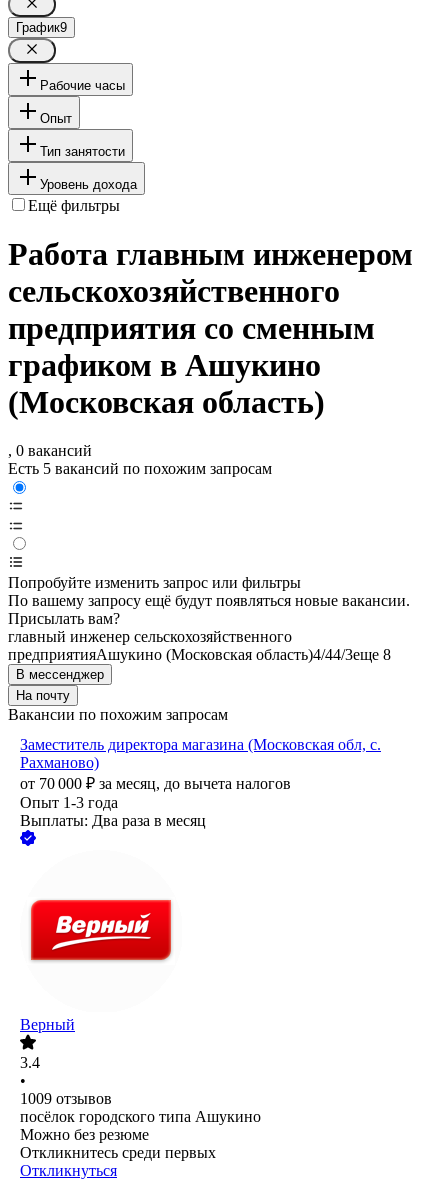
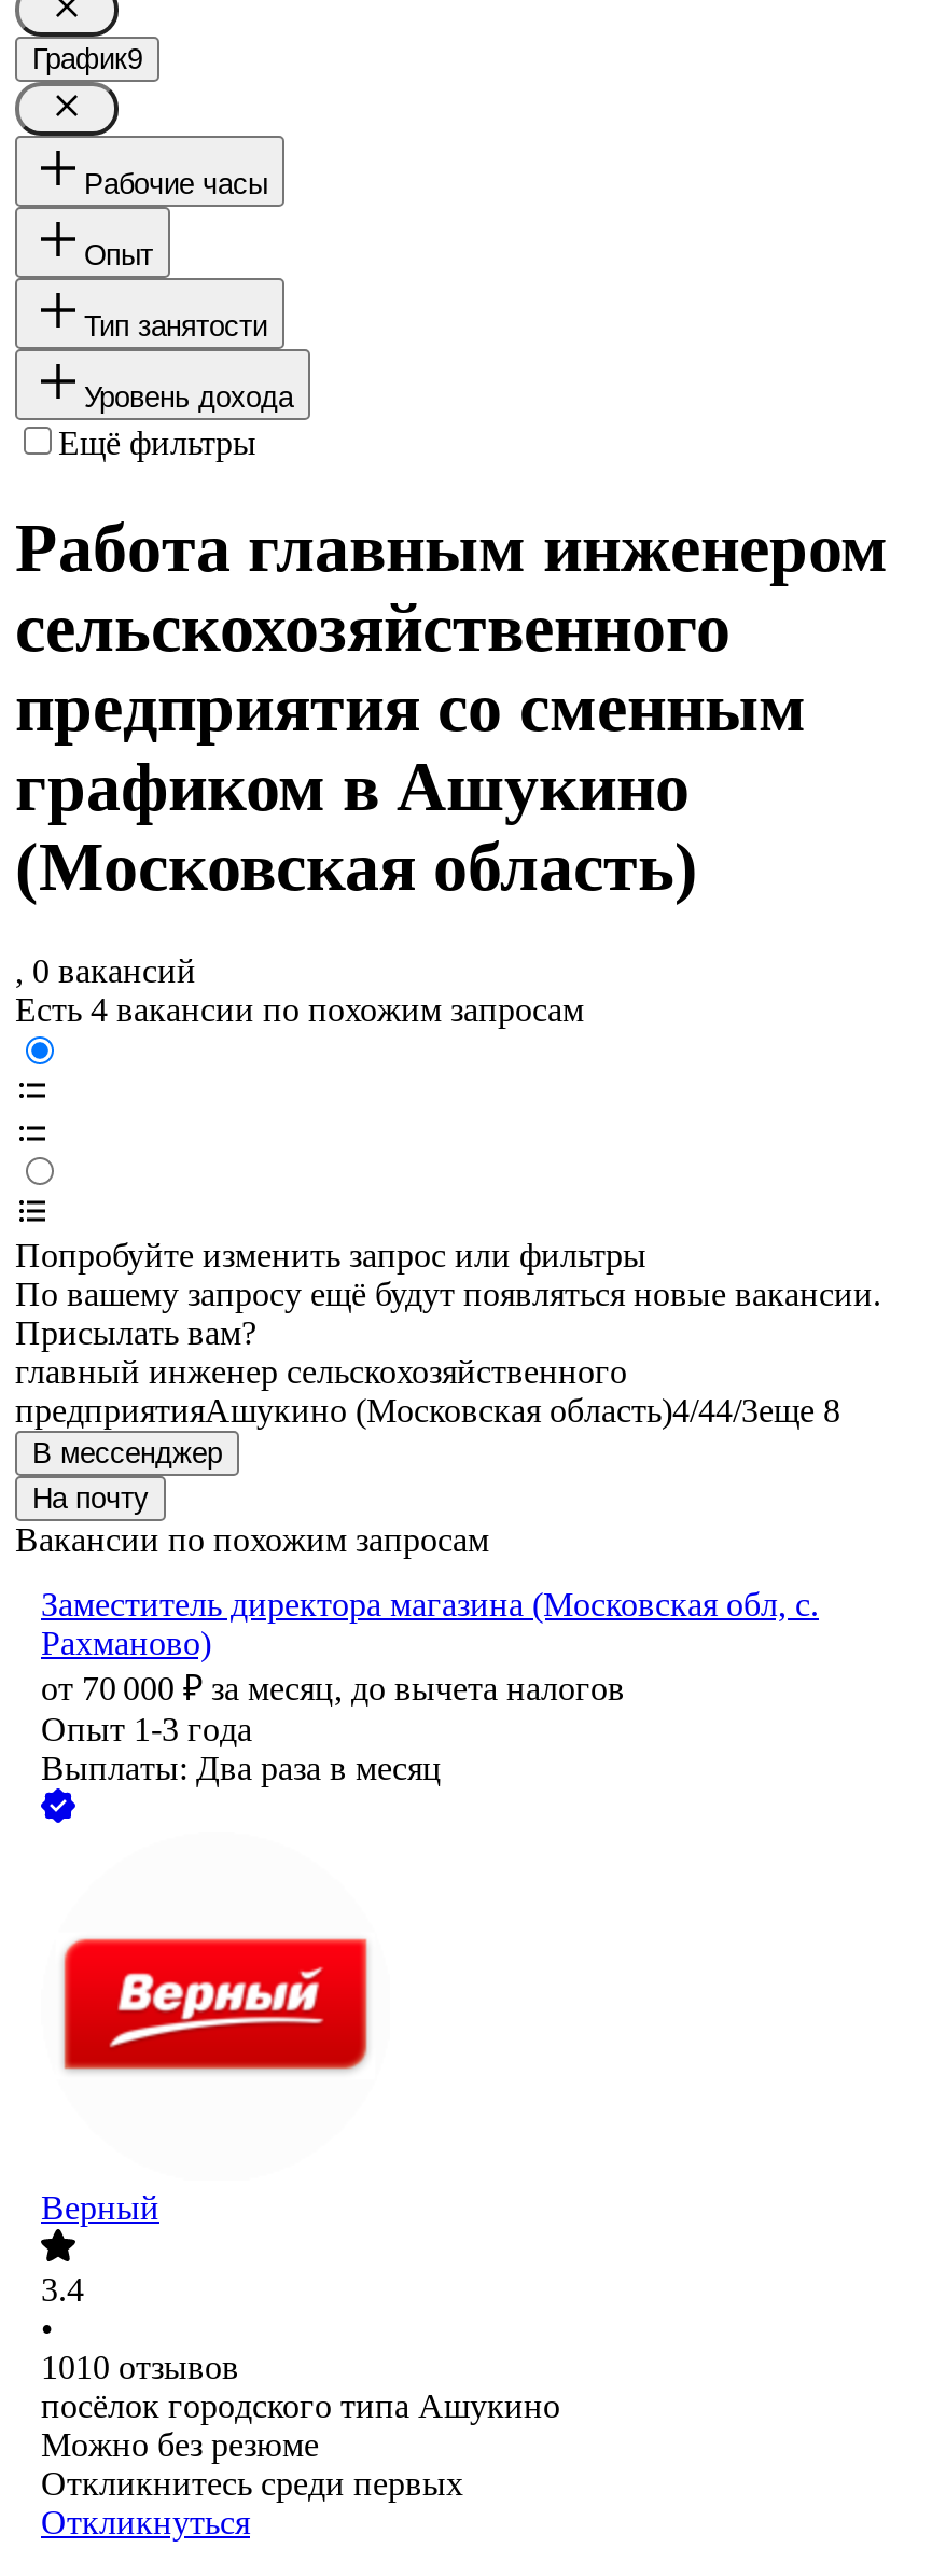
- Есть 5 вакансий по похожим запросам
+ Есть 4 вакансии по похожим запросам

- 1009 отзывов
+ 1010 отзывов
